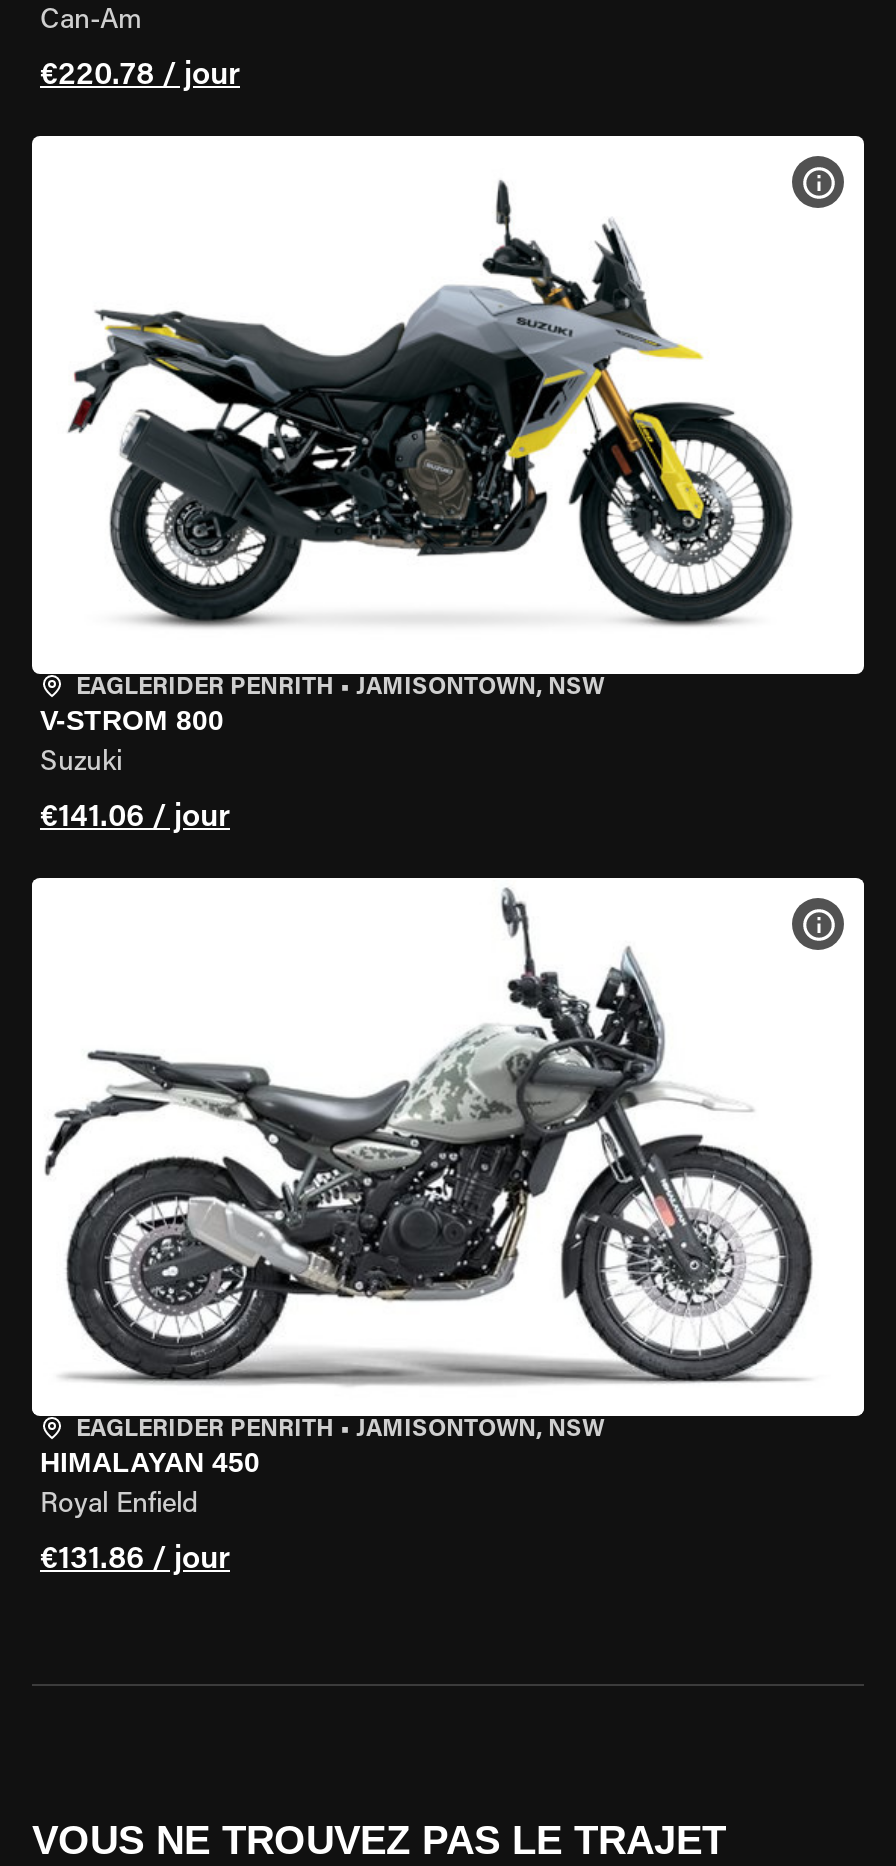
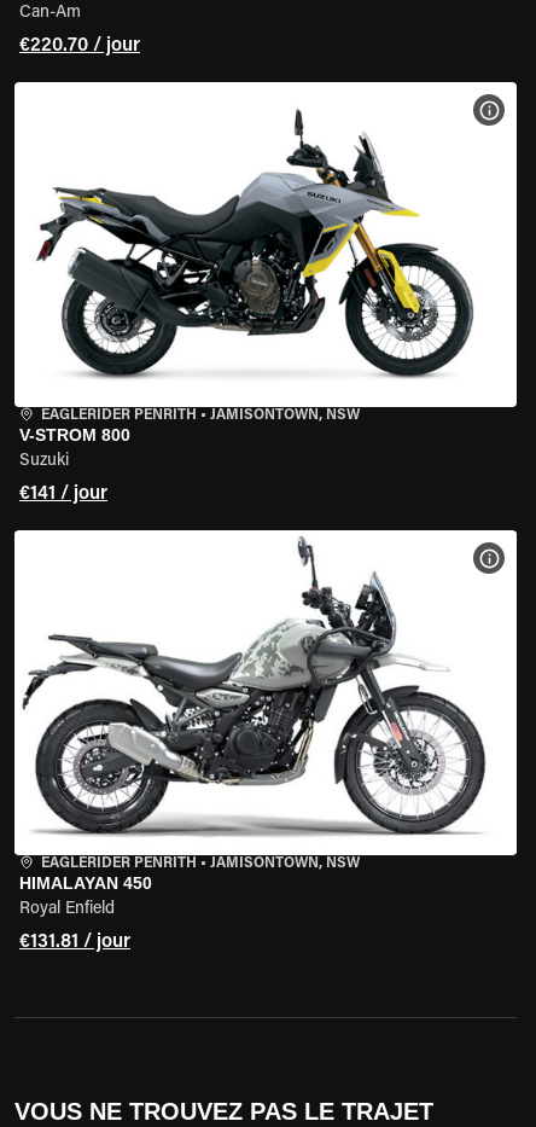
- €220.78 / jour
+ €220.70 / jour

- €141.06 / jour
+ €141 / jour

- €131.86 / jour
+ €131.81 / jour
